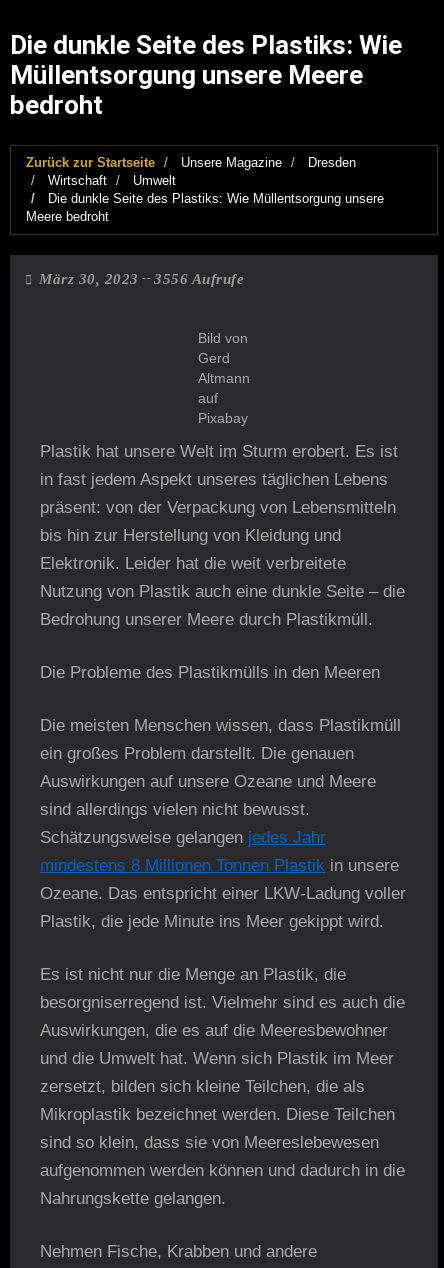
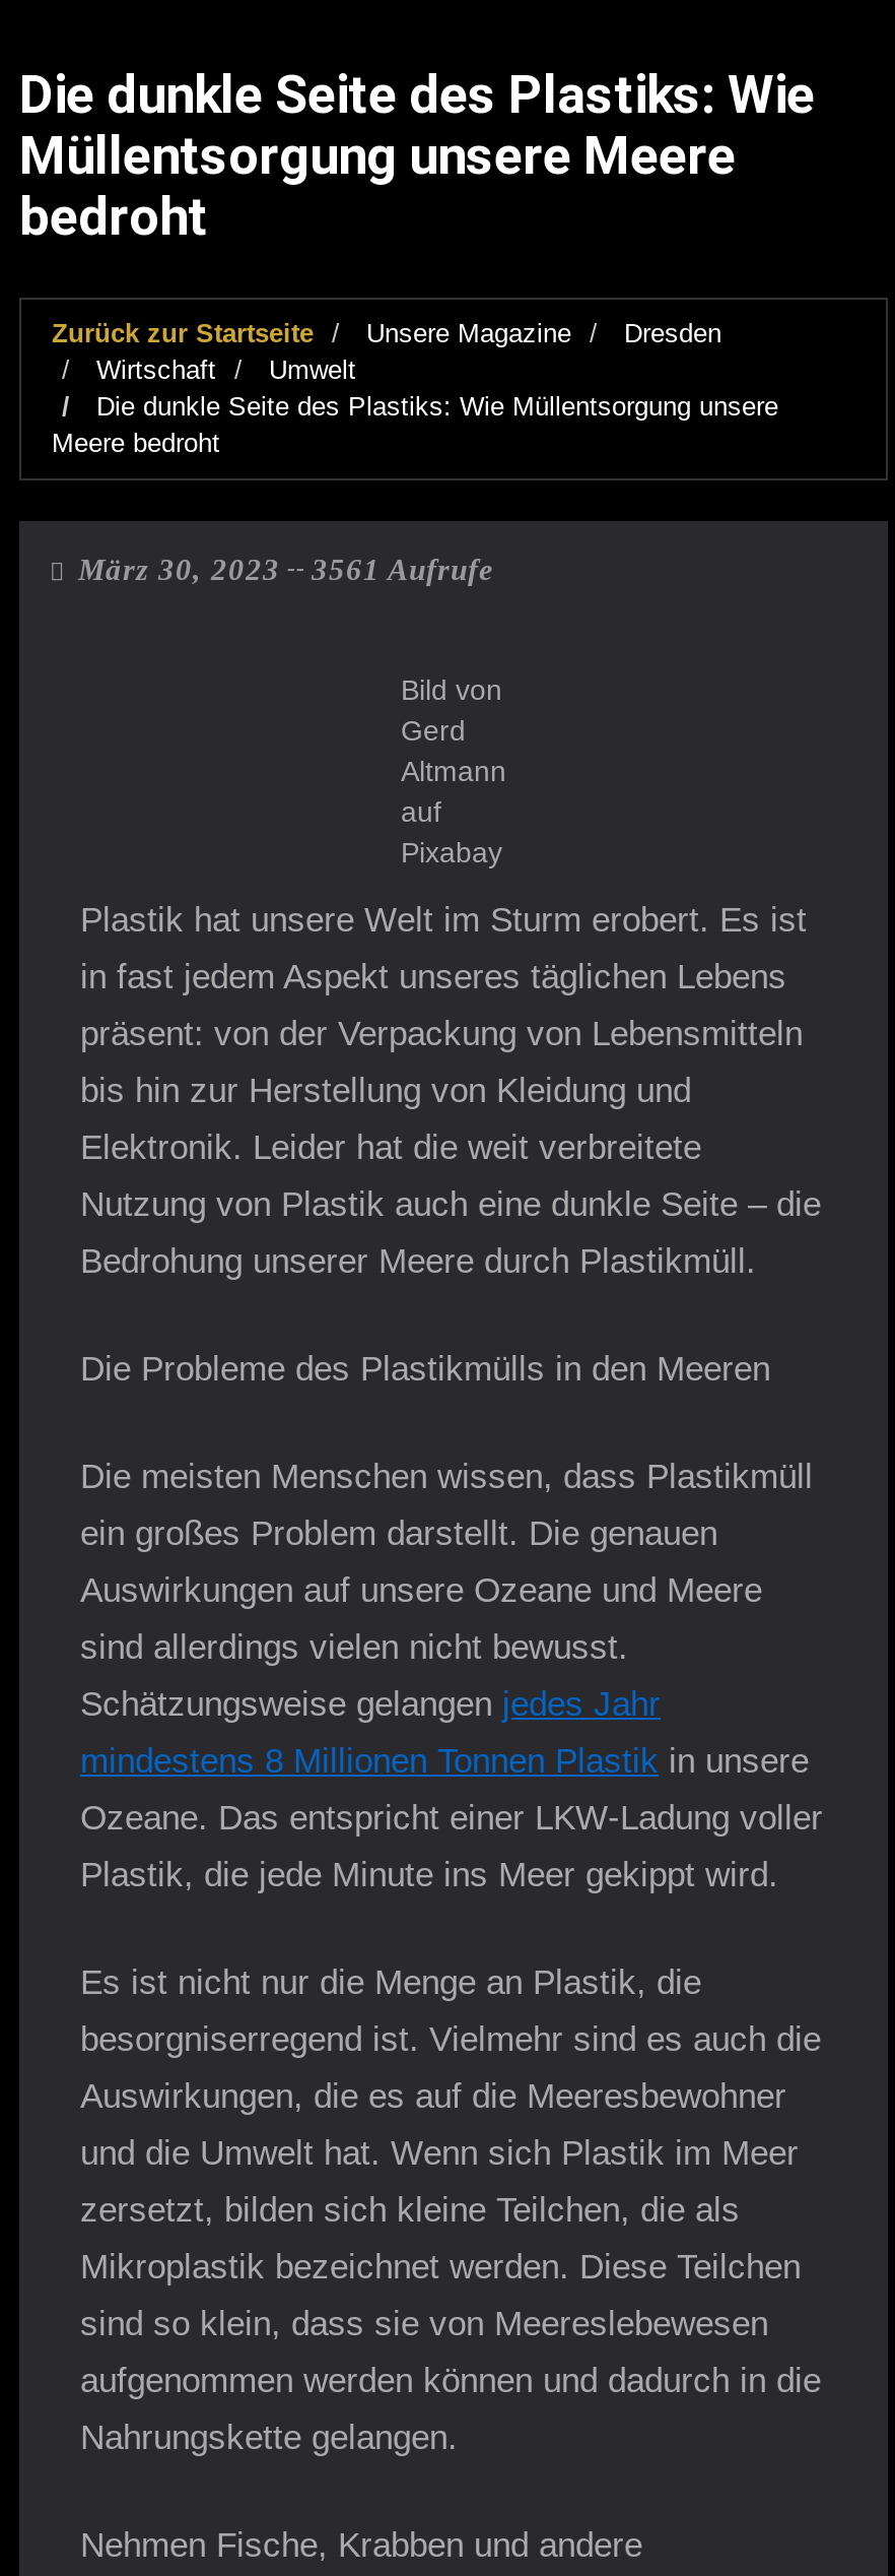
- März 30, 2023 3556 Aufrufe
+ März 30, 2023 3561 Aufrufe
